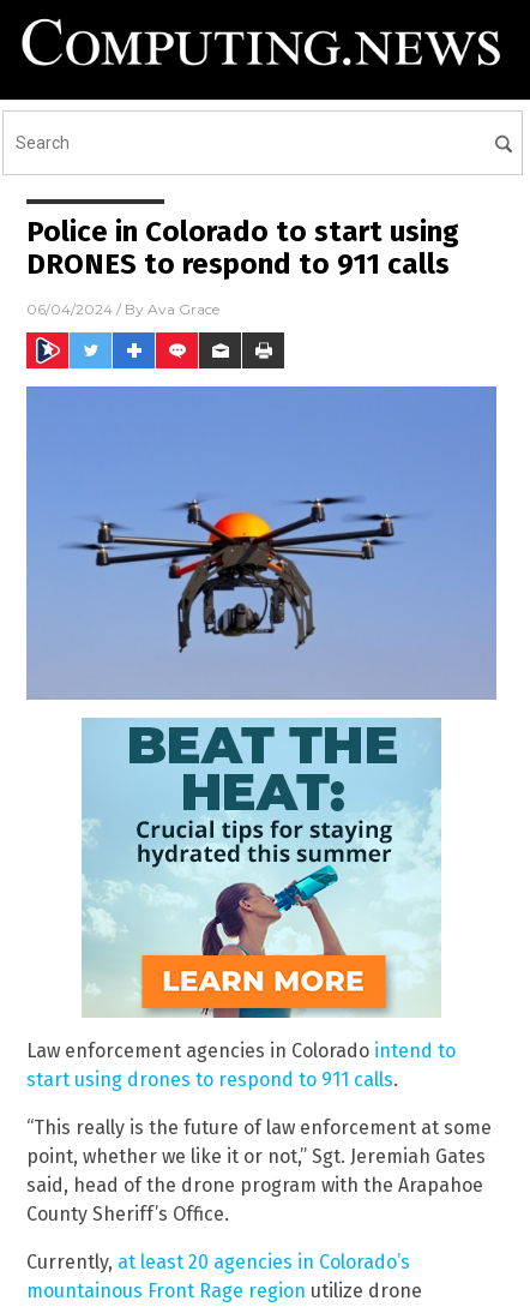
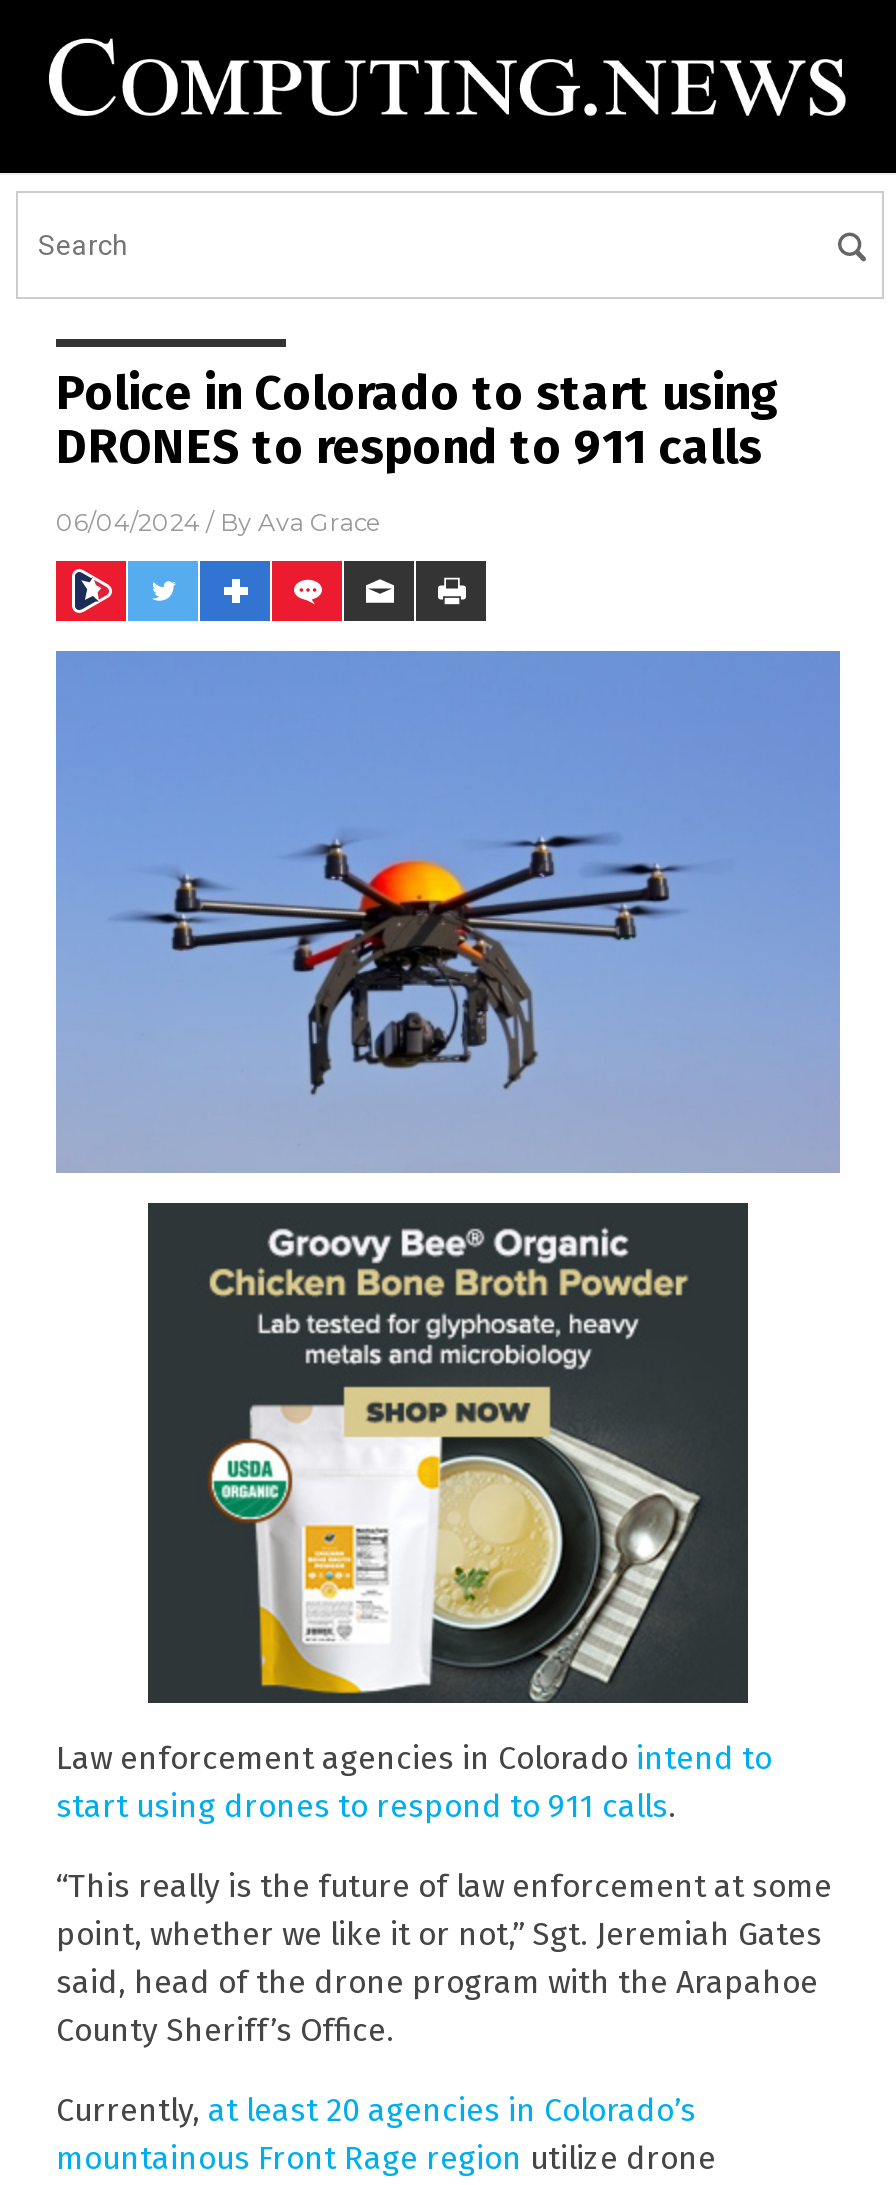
- [image]
+ [image]
